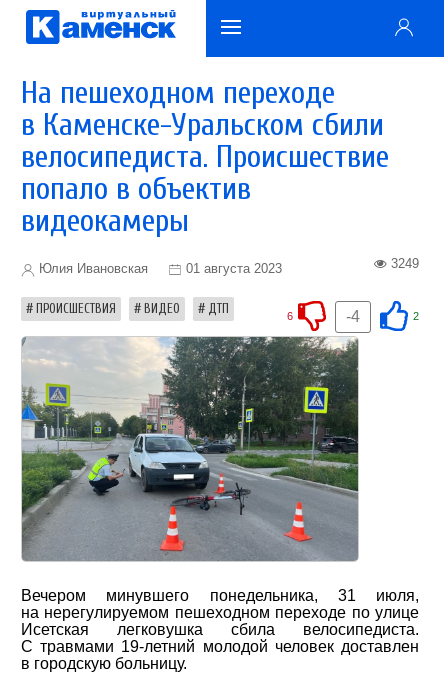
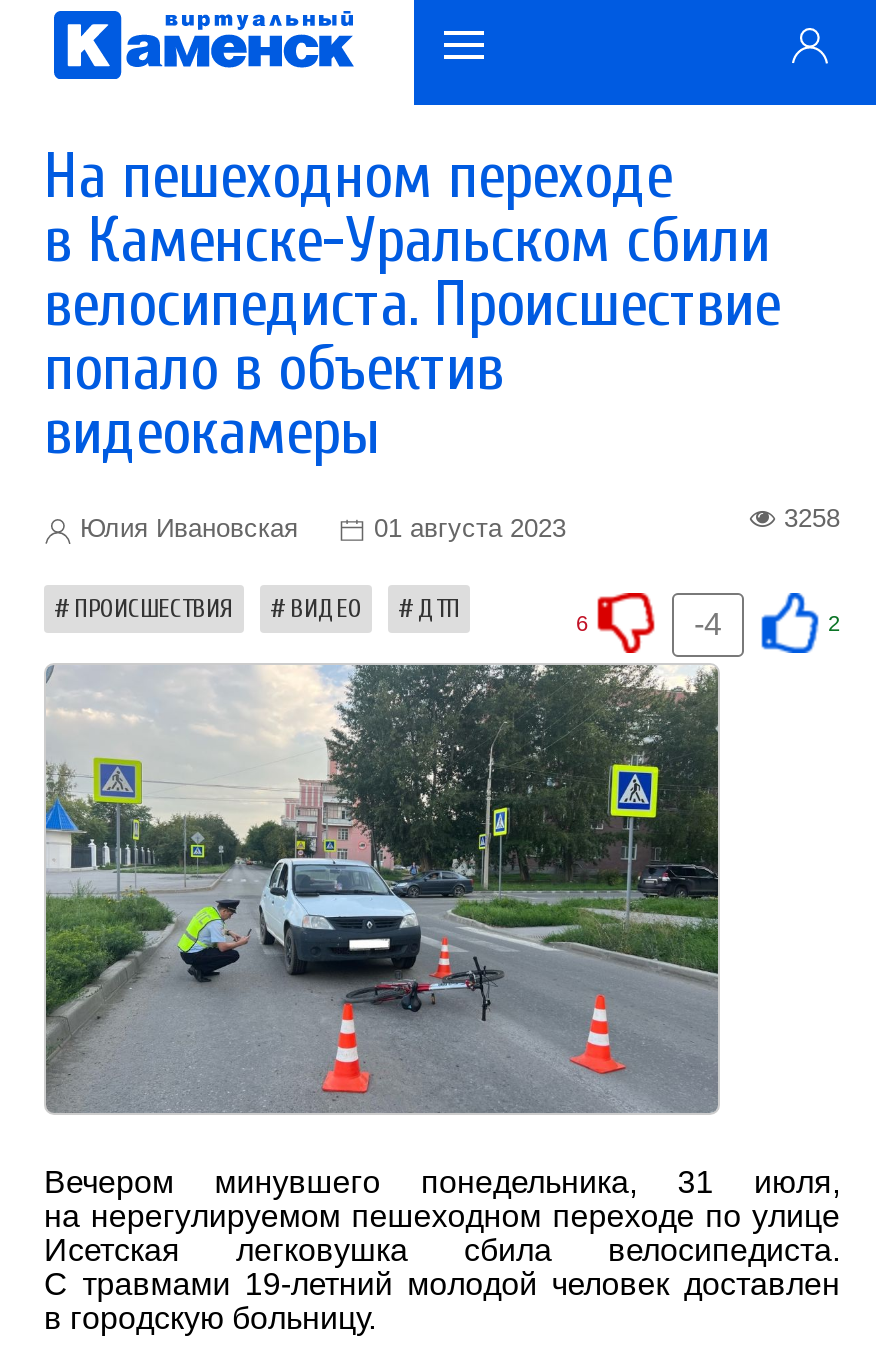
- 3249
+ 3258
